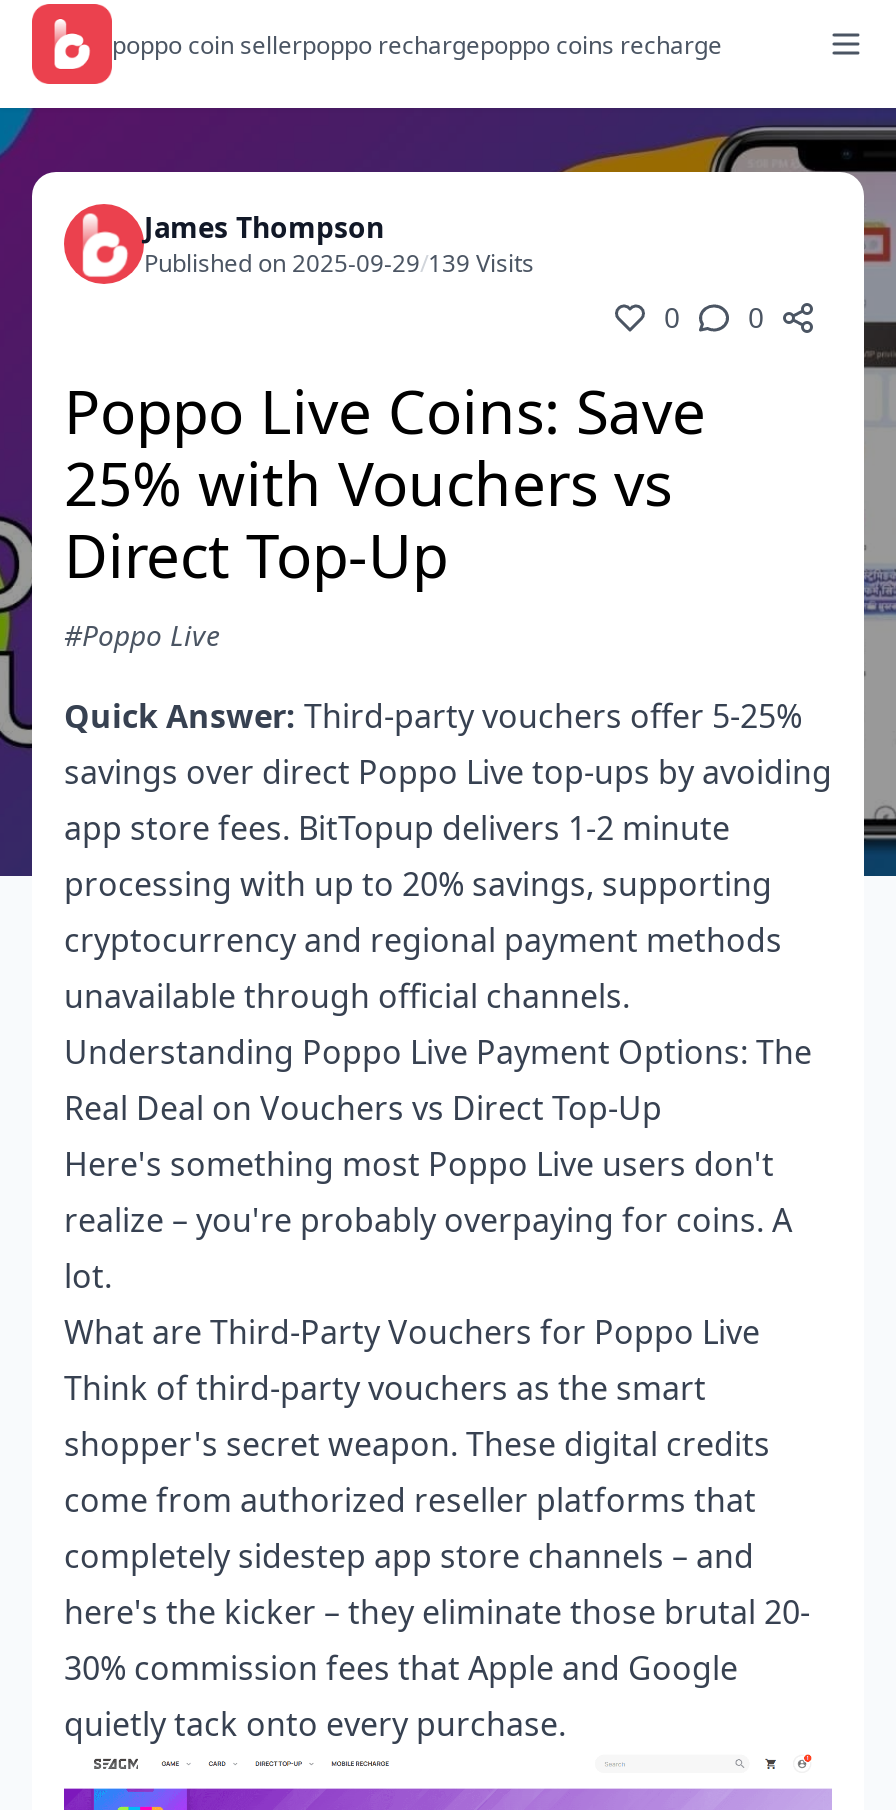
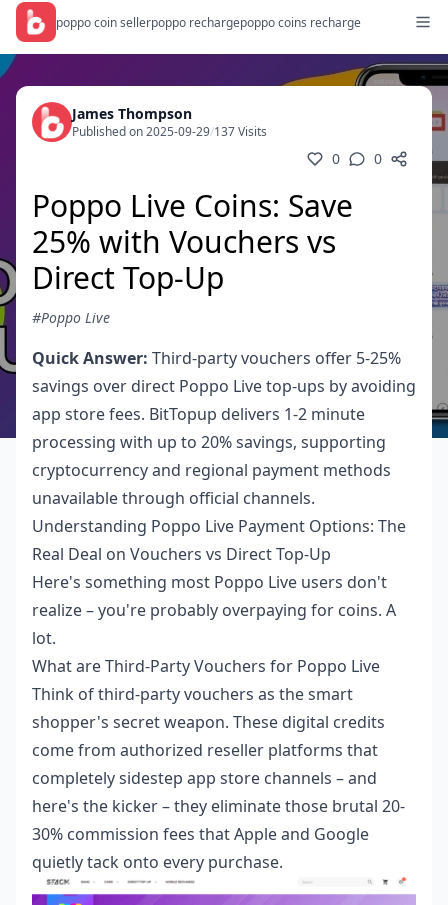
- Published on 2025-09-29 / 139 Visits
+ Published on 2025-09-29 / 137 Visits
